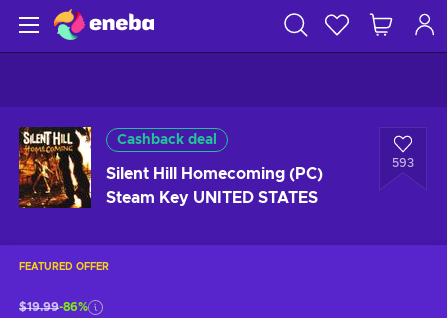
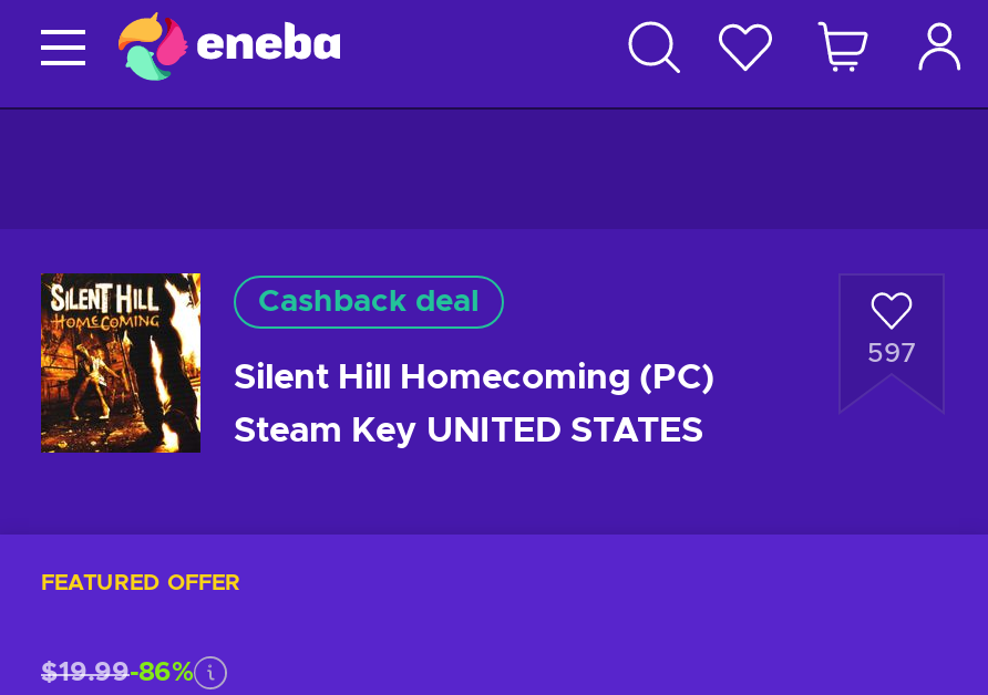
- 593
+ 597
